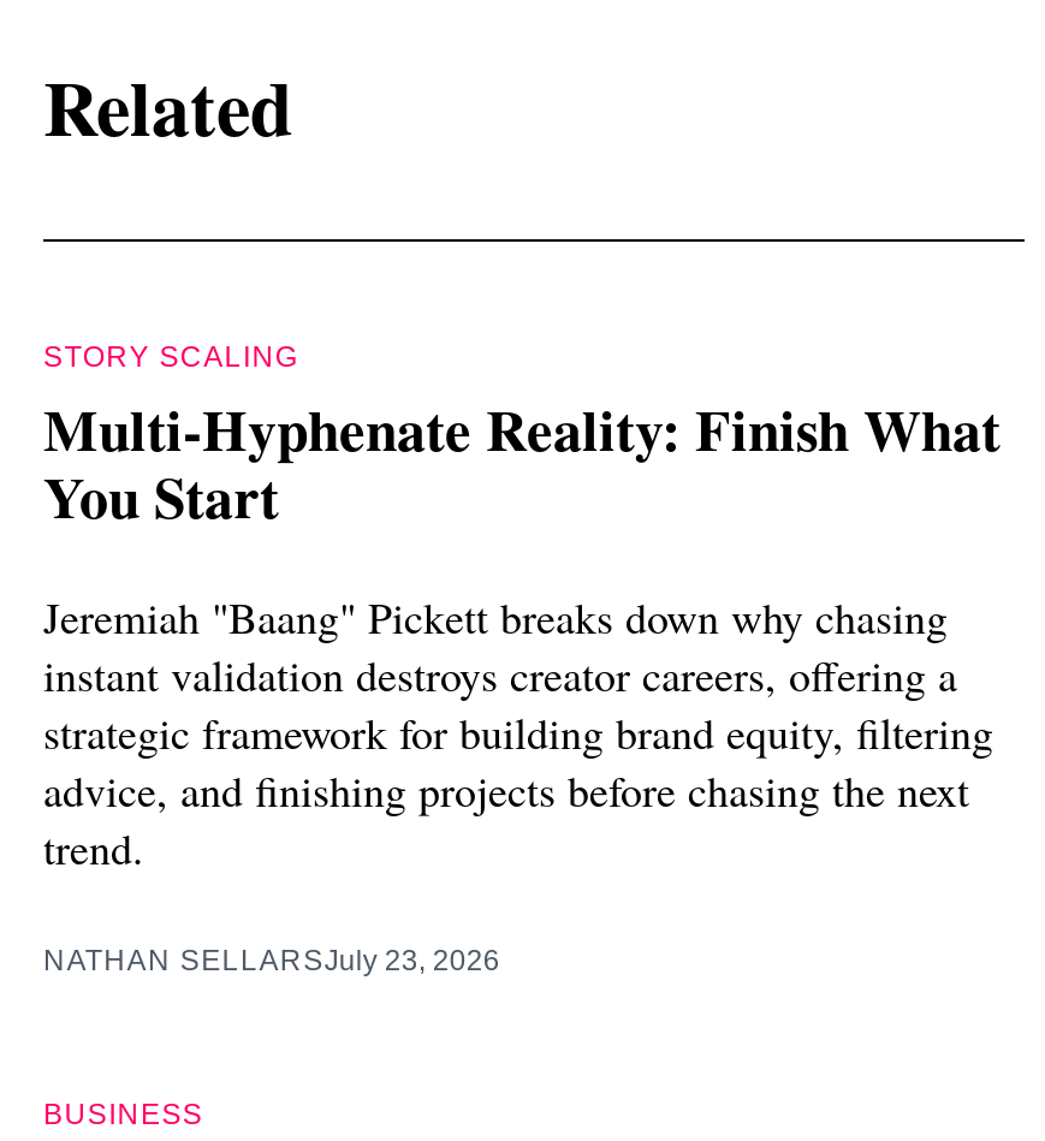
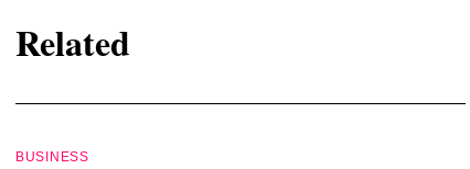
- STORY SCALING
- Multi-Hyphenate Reality: Finish What
- You Start
- Jeremiah "Baang" Pickett breaks down why chasing
- instant validation destroys creator careers, offering a
- strategic framework for building brand equity, filtering
- advice, and finishing projects before chasing the next
- trend.
- NATHAN SELLARSJuly 23, 2026
